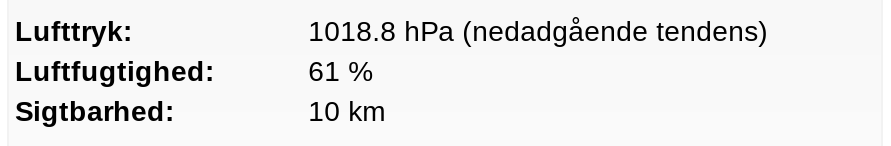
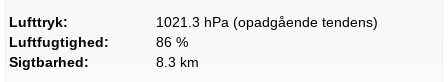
- 1018.8 hPa (nedadgående tendens)
+ 1021.3 hPa (opadgående tendens)

- 61 %
+ 86 %

- 10 km
+ 8.3 km
